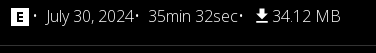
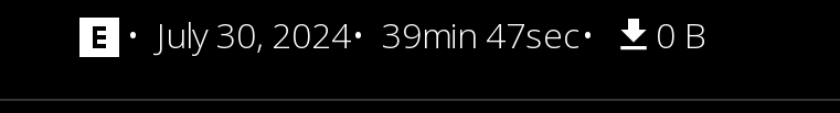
- 35min 32sec
- 34.12 MB
+ 39min 47sec
+ 0 B
